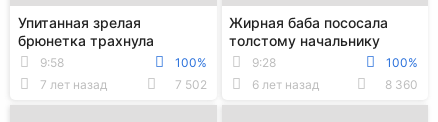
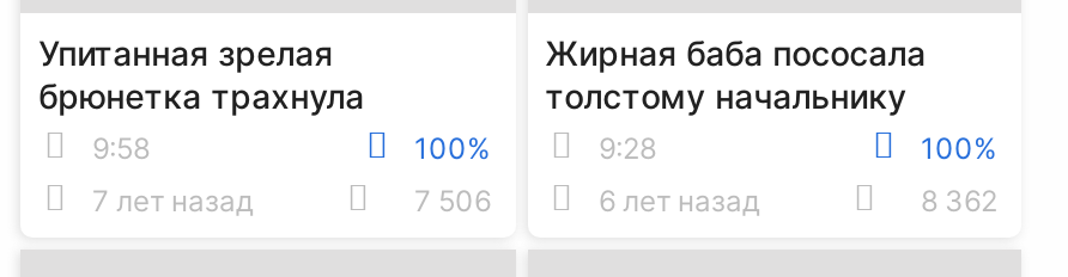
- 7 502
+ 7 506

- 8 360
+ 8 362
